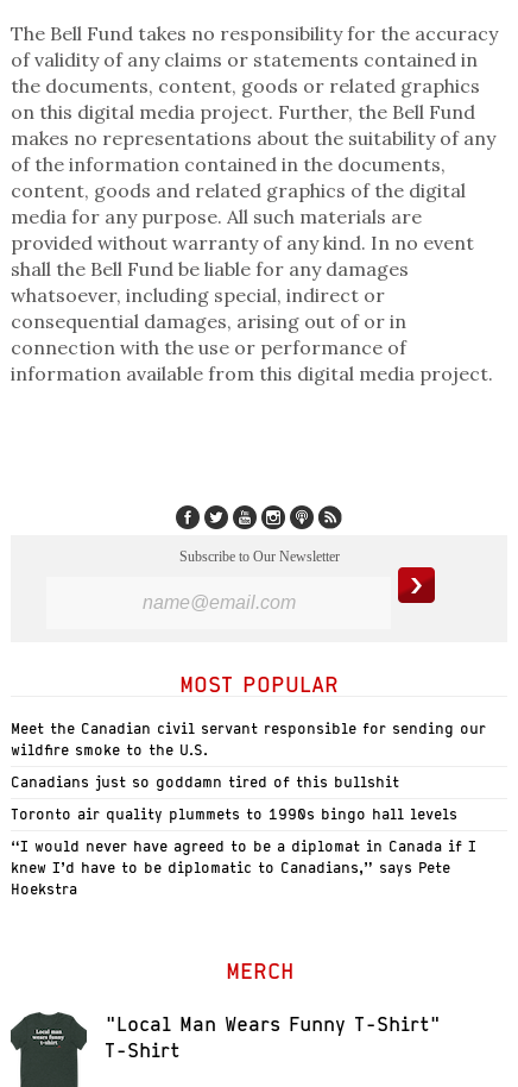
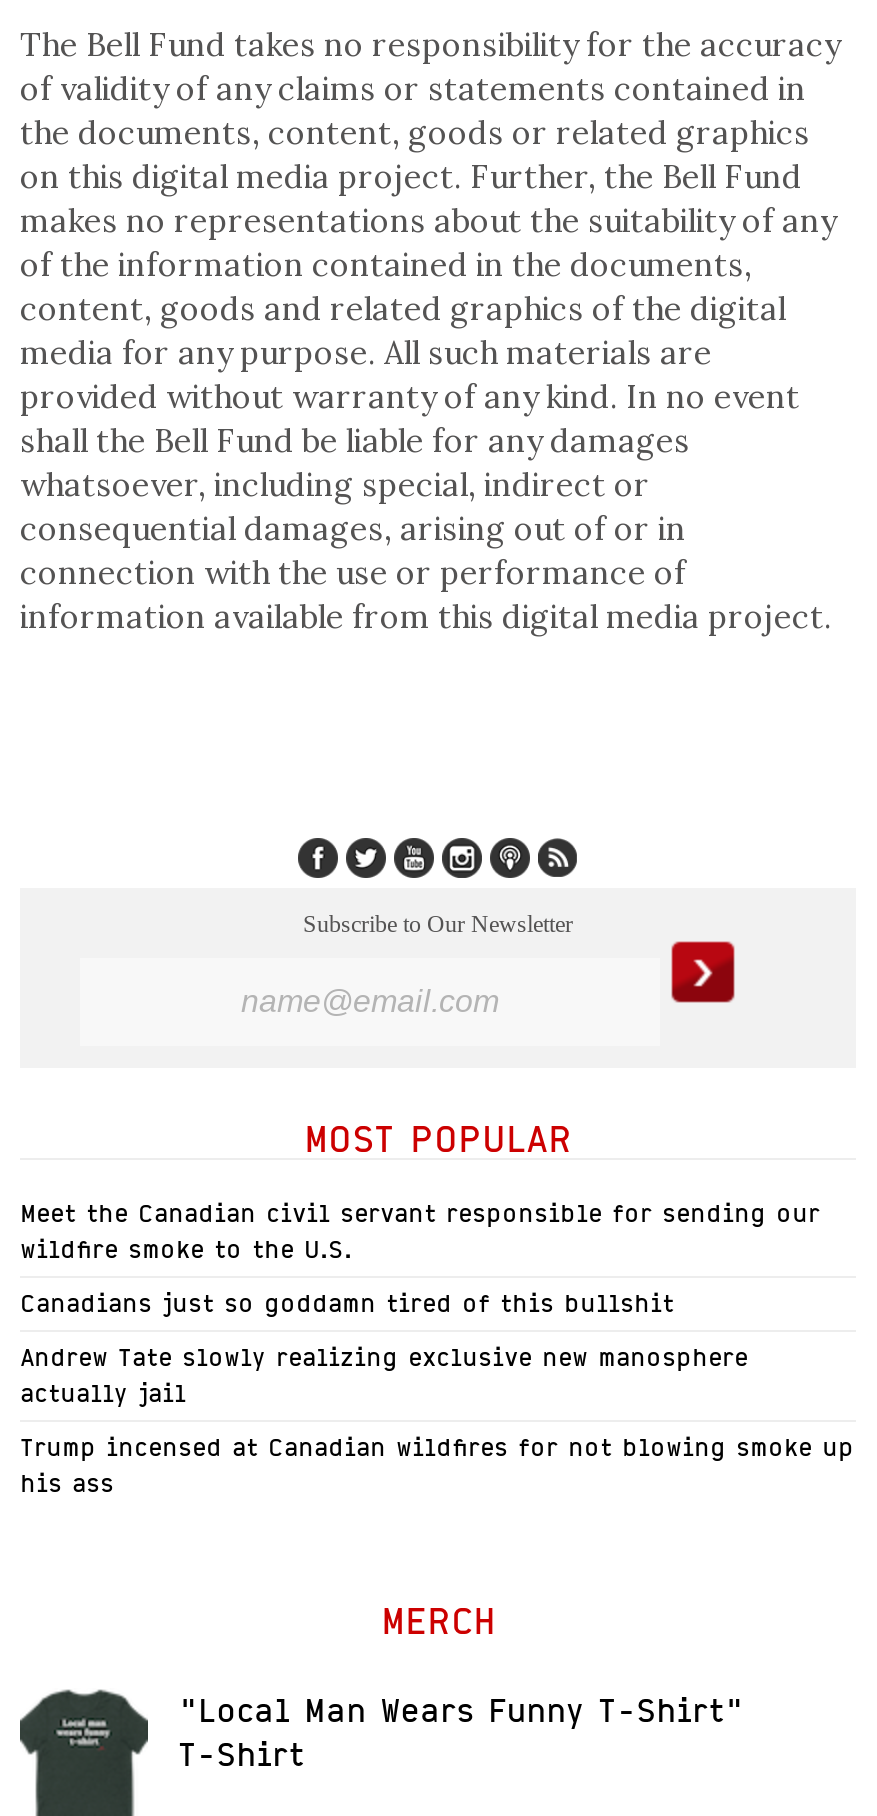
- Toronto air quality plummets to 1990s bingo hall levels
+ Andrew Tate slowly realizing exclusive new manosphere
+ actually jail

- “I would never have agreed to be a diplomat in Canada if I
- knew I’d have to be diplomatic to Canadians,” says Pete
- Hoekstra
+ Trump incensed at Canadian wildfires for not blowing smoke up
+ his ass
